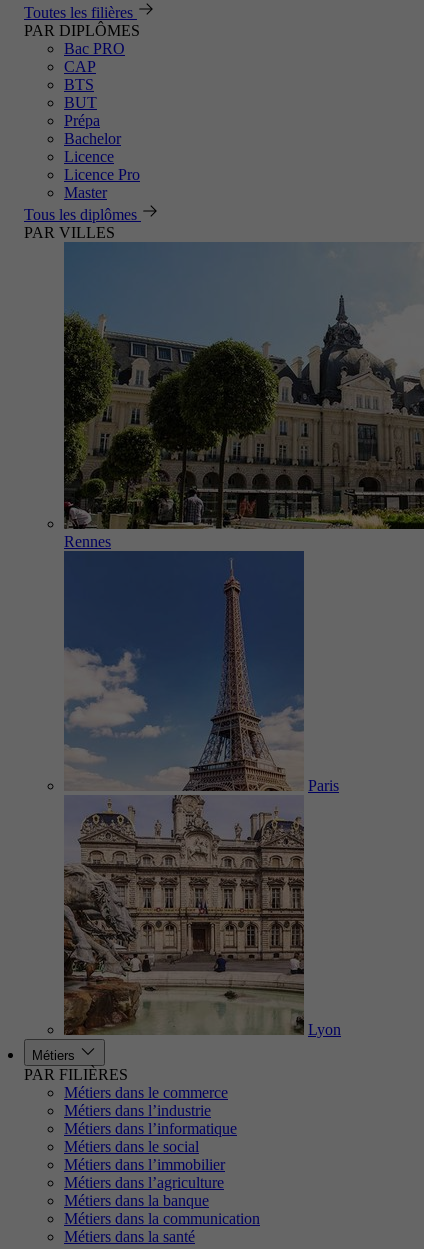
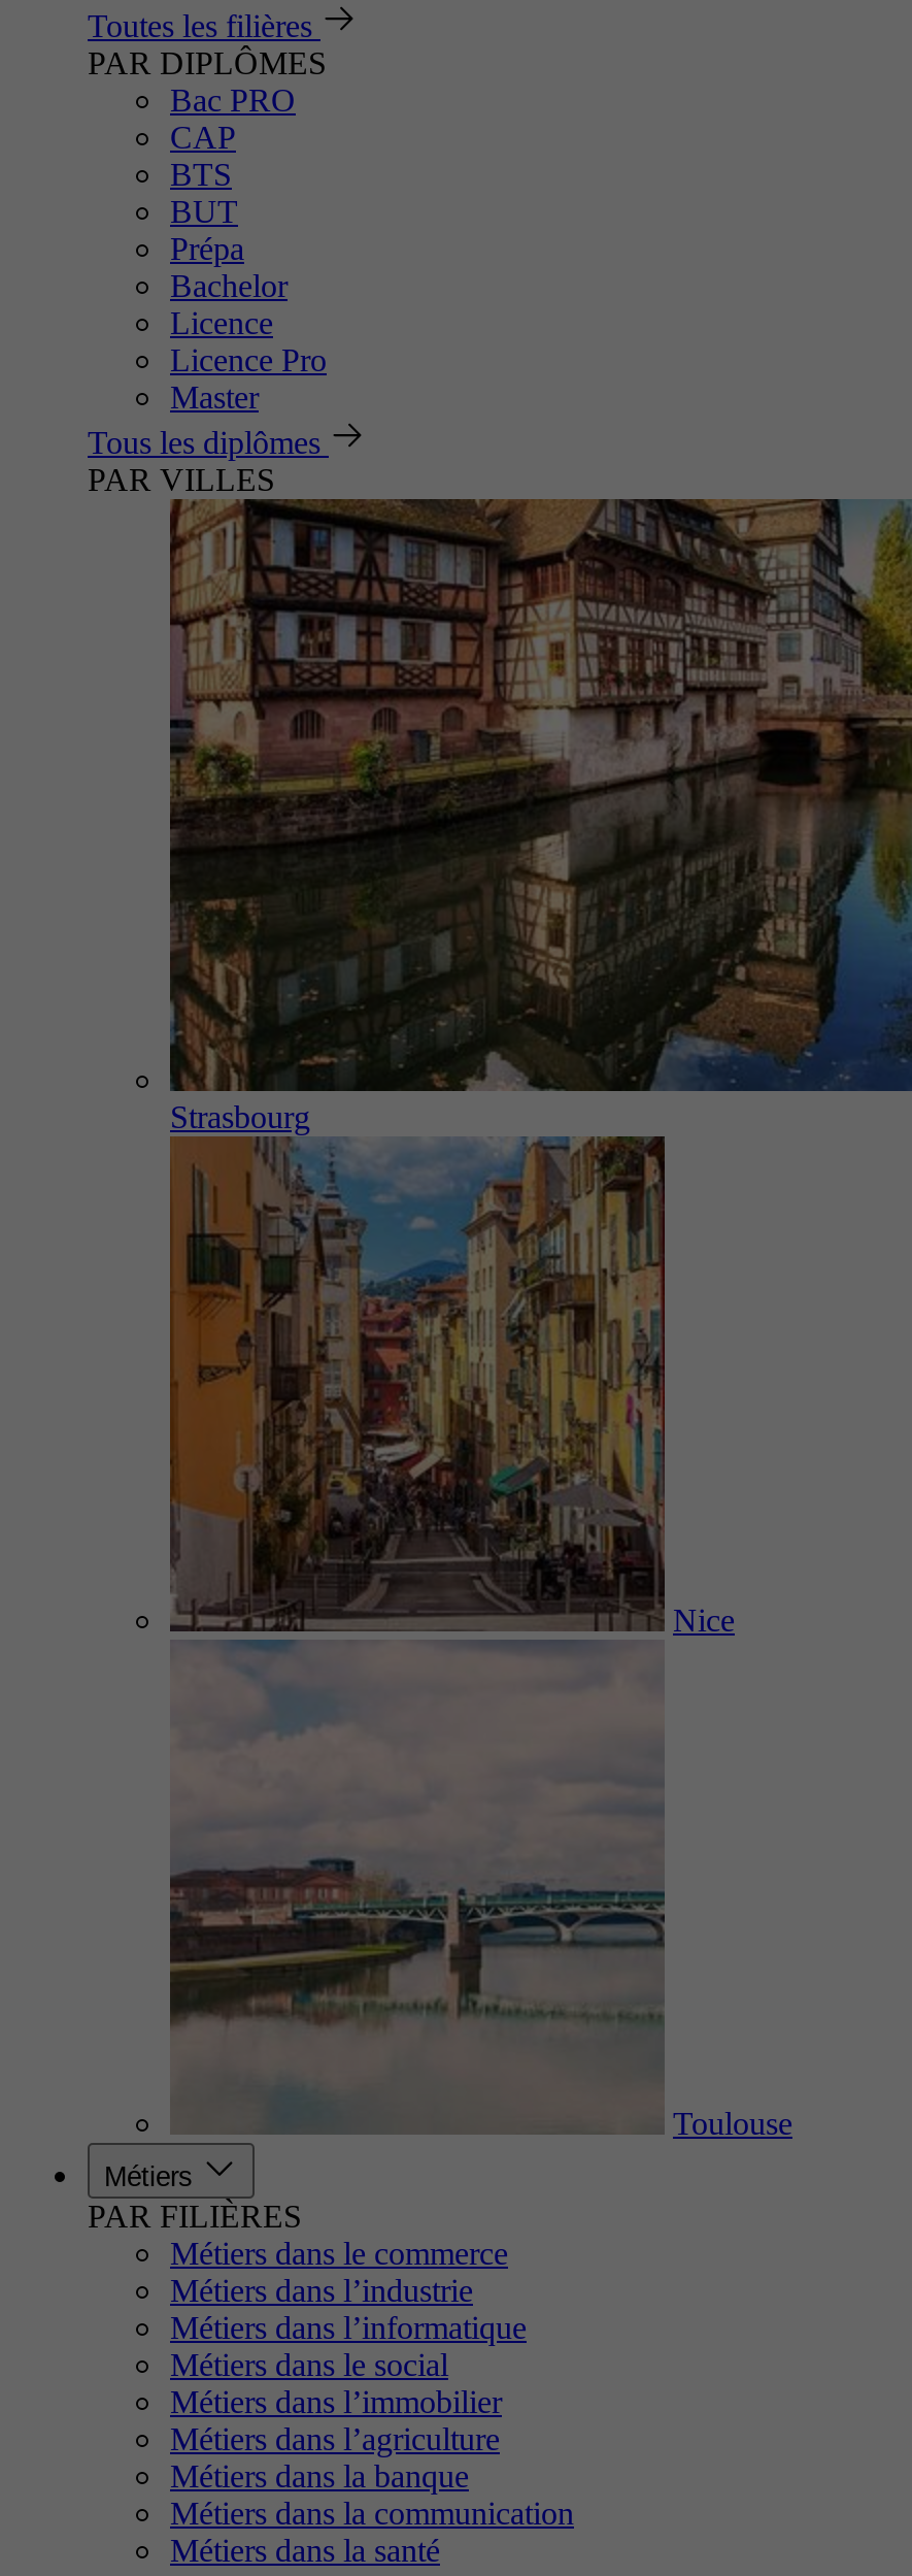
- [image]
- Rennes
+ [image]
+ Strasbourg

- [image]
- Paris
+ [image]
+ Nice

- Lyon
+ Toulouse
